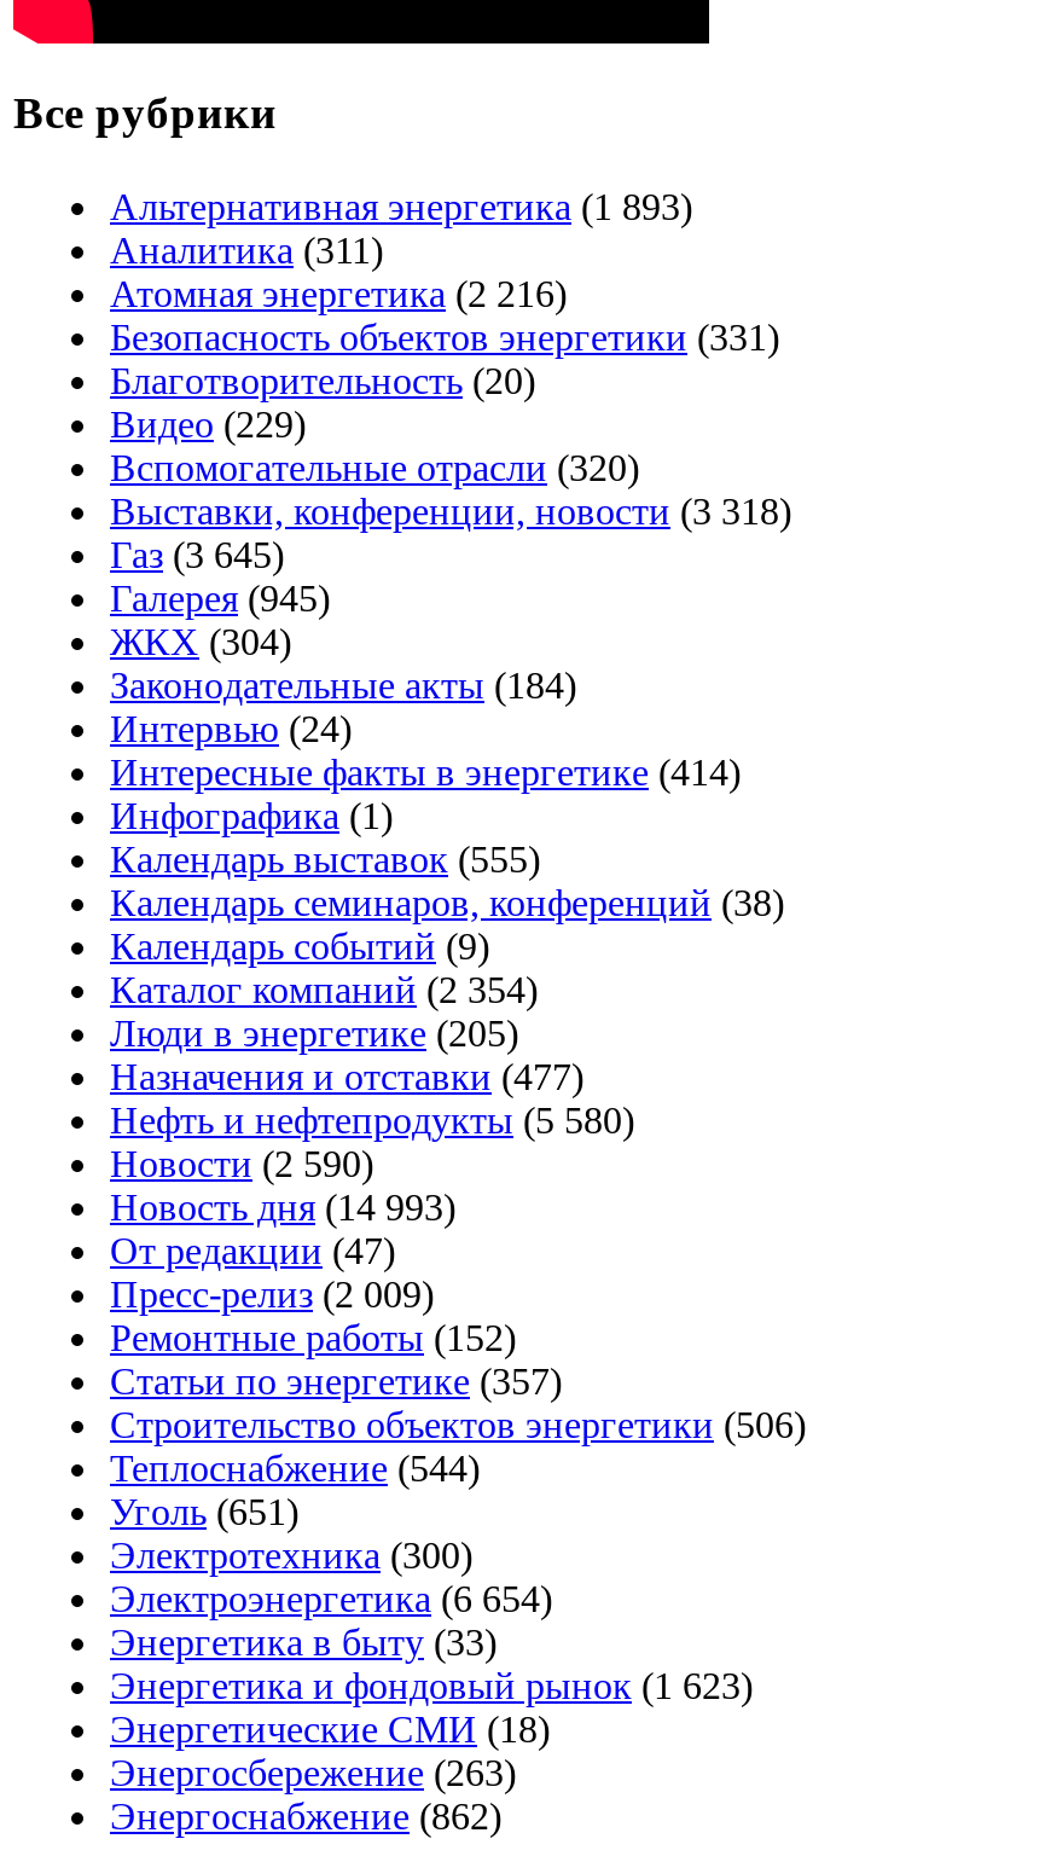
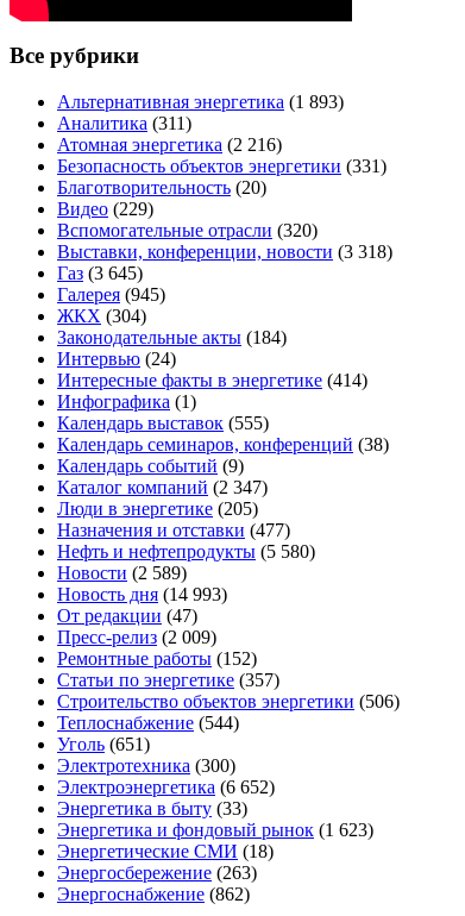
- Каталог компаний (2 354)
+ Каталог компаний (2 347)

- Новости (2 590)
+ Новости (2 589)

- Электроэнергетика (6 654)
+ Электроэнергетика (6 652)
